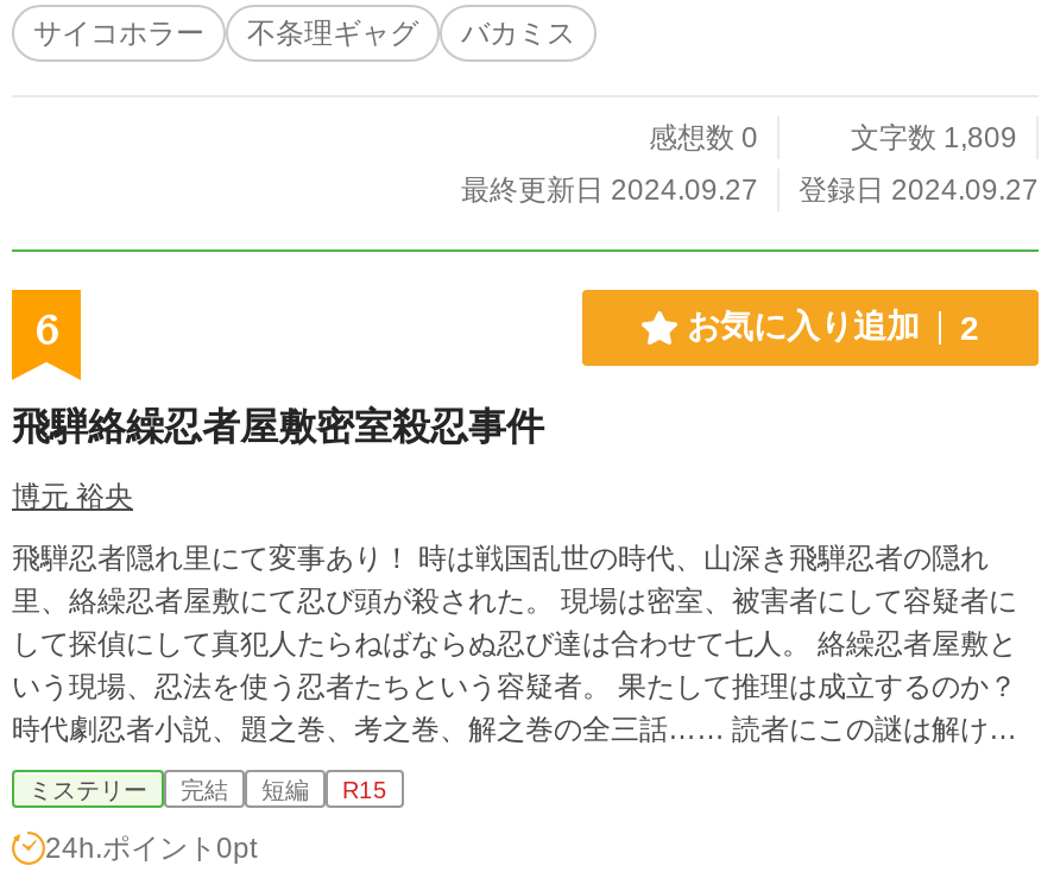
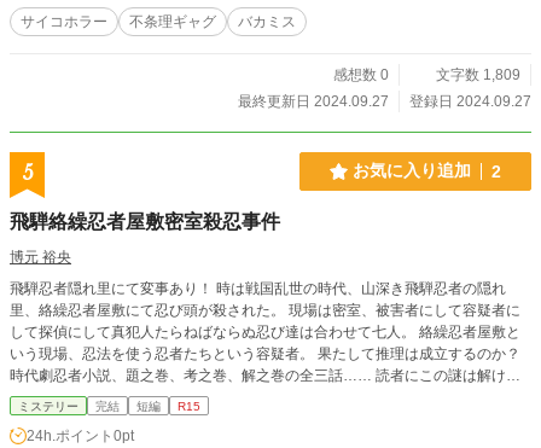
- 6
+ 5
